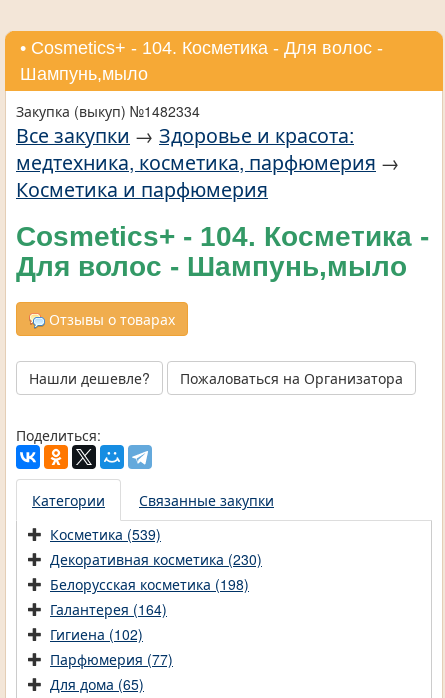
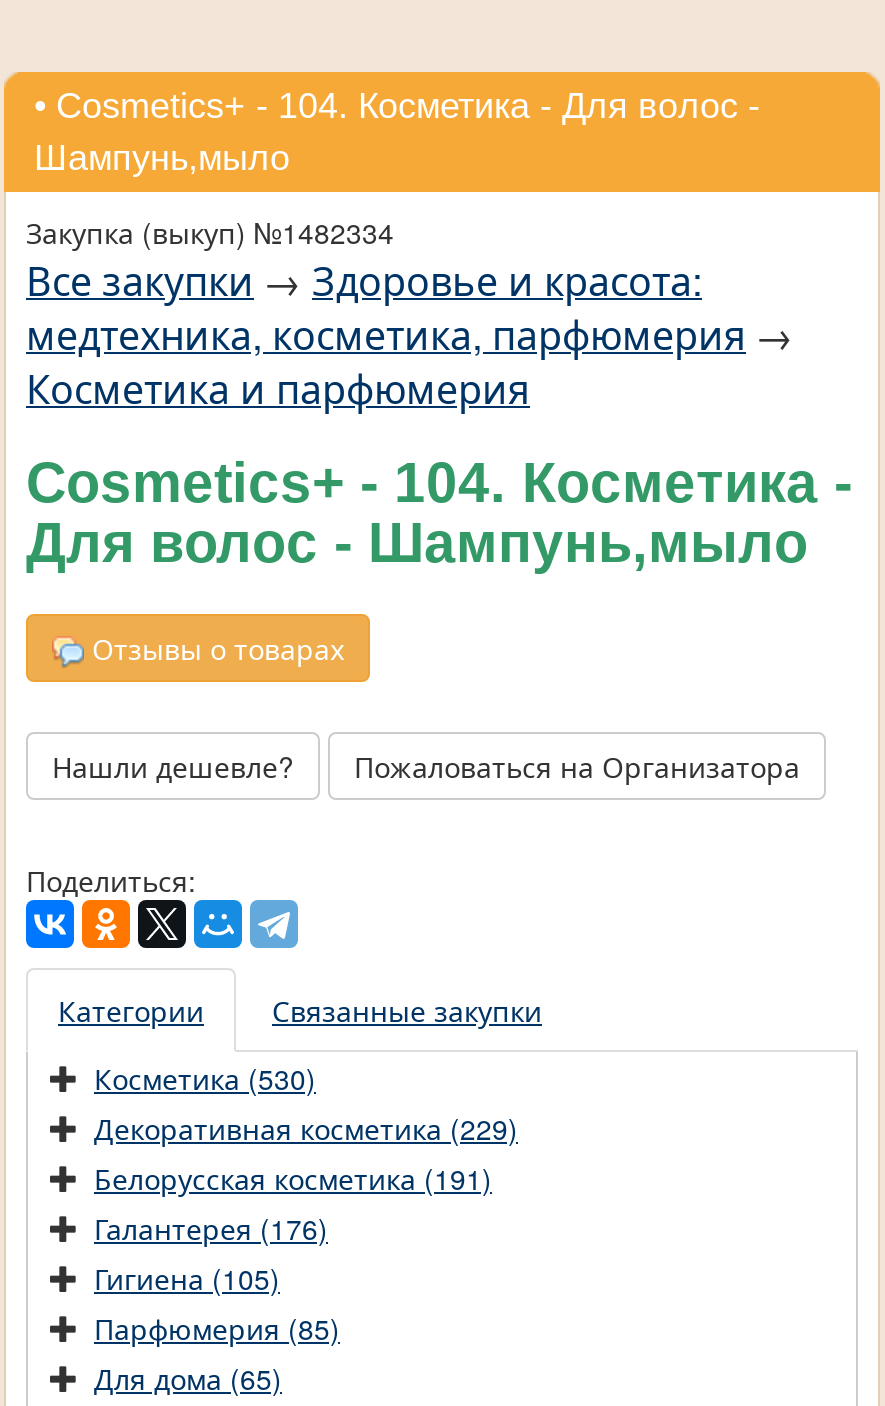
- Косметика (539)
+ Косметика (530)

- Декоративная косметика (230)
+ Декоративная косметика (229)

- Белорусская косметика (198)
+ Белорусская косметика (191)

- Галантерея (164)
+ Галантерея (176)

- Гигиена (102)
+ Гигиена (105)

- Парфюмерия (77)
+ Парфюмерия (85)
